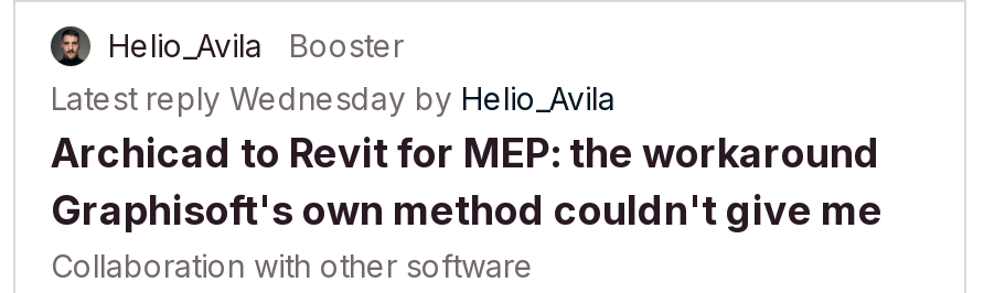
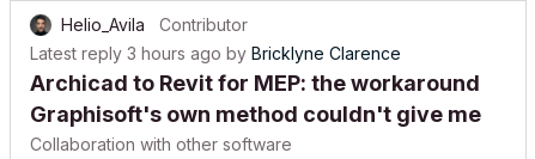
- Booster
- Latest reply Wednesday by Helio_Avila
+ Contributor
+ Latest reply 3 hours ago by Bricklyne Clarence
